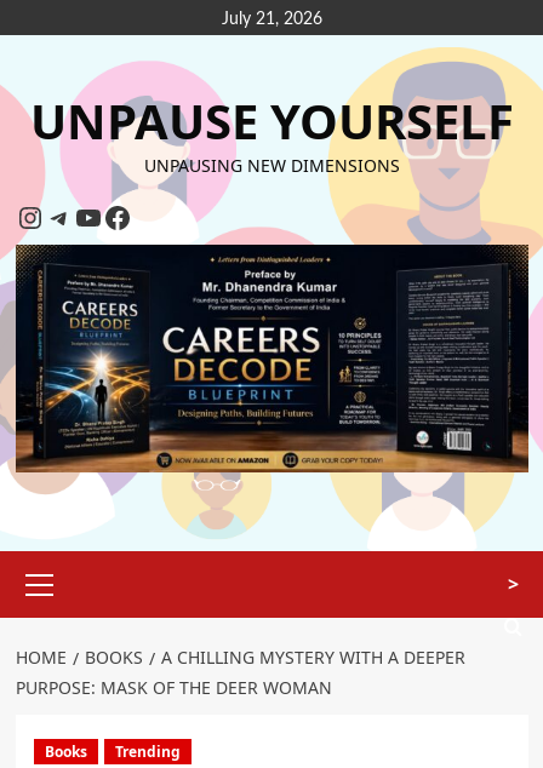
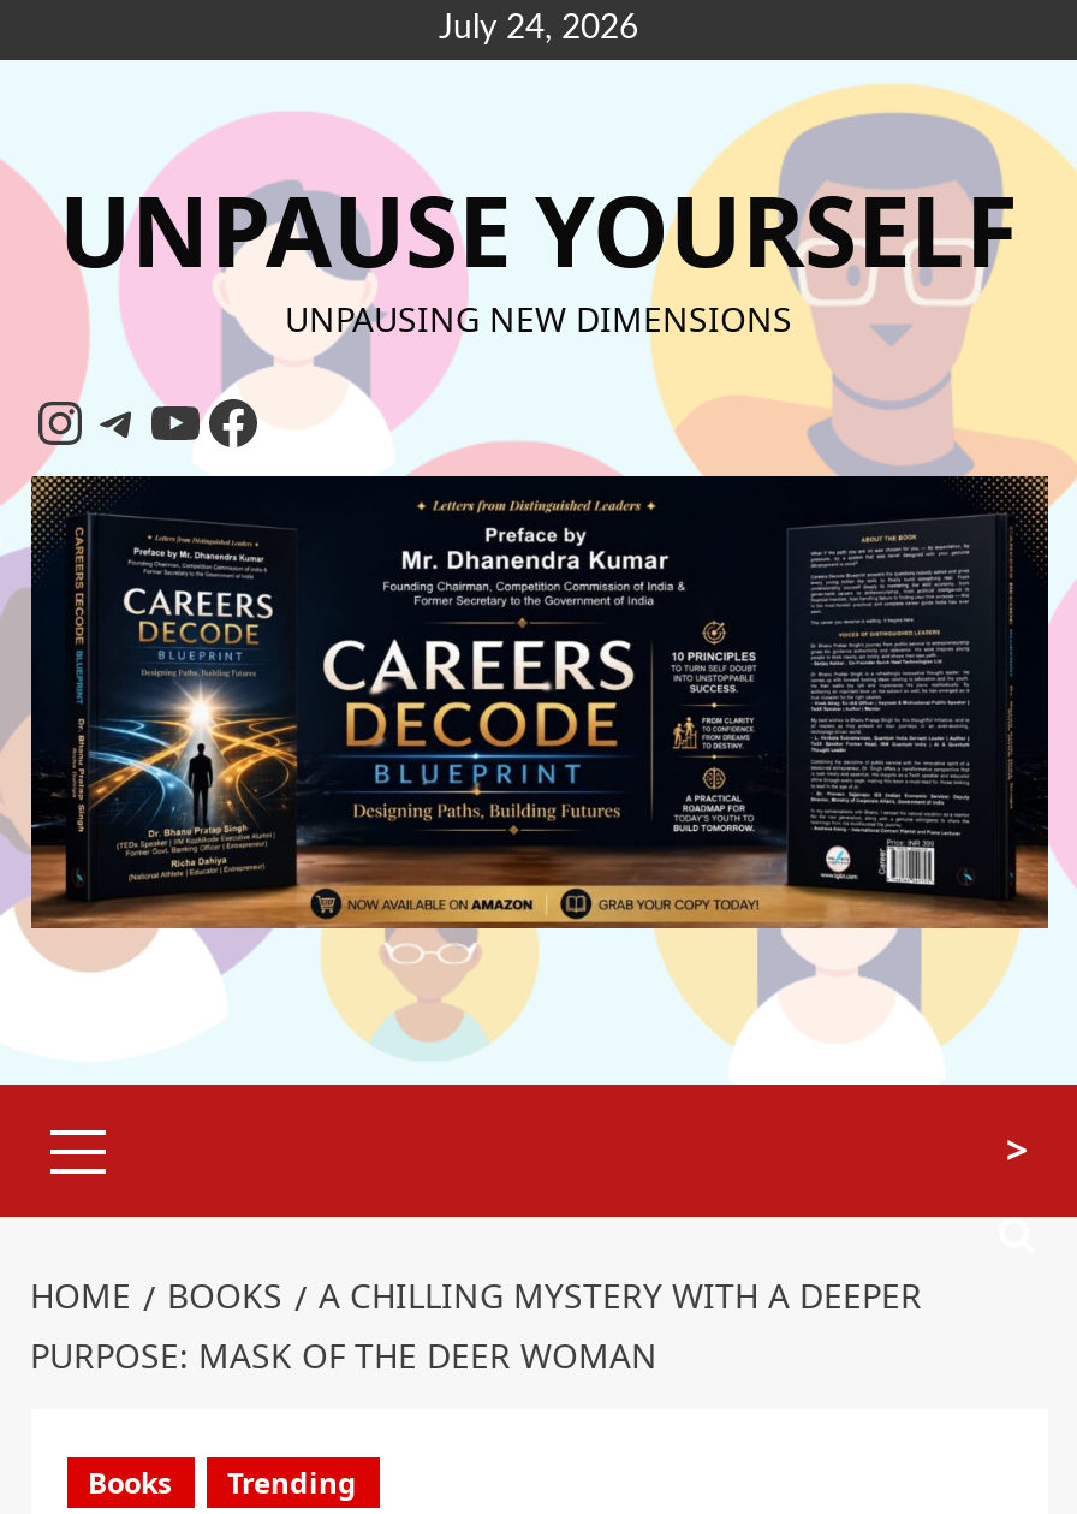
- July 21, 2026
+ July 24, 2026
